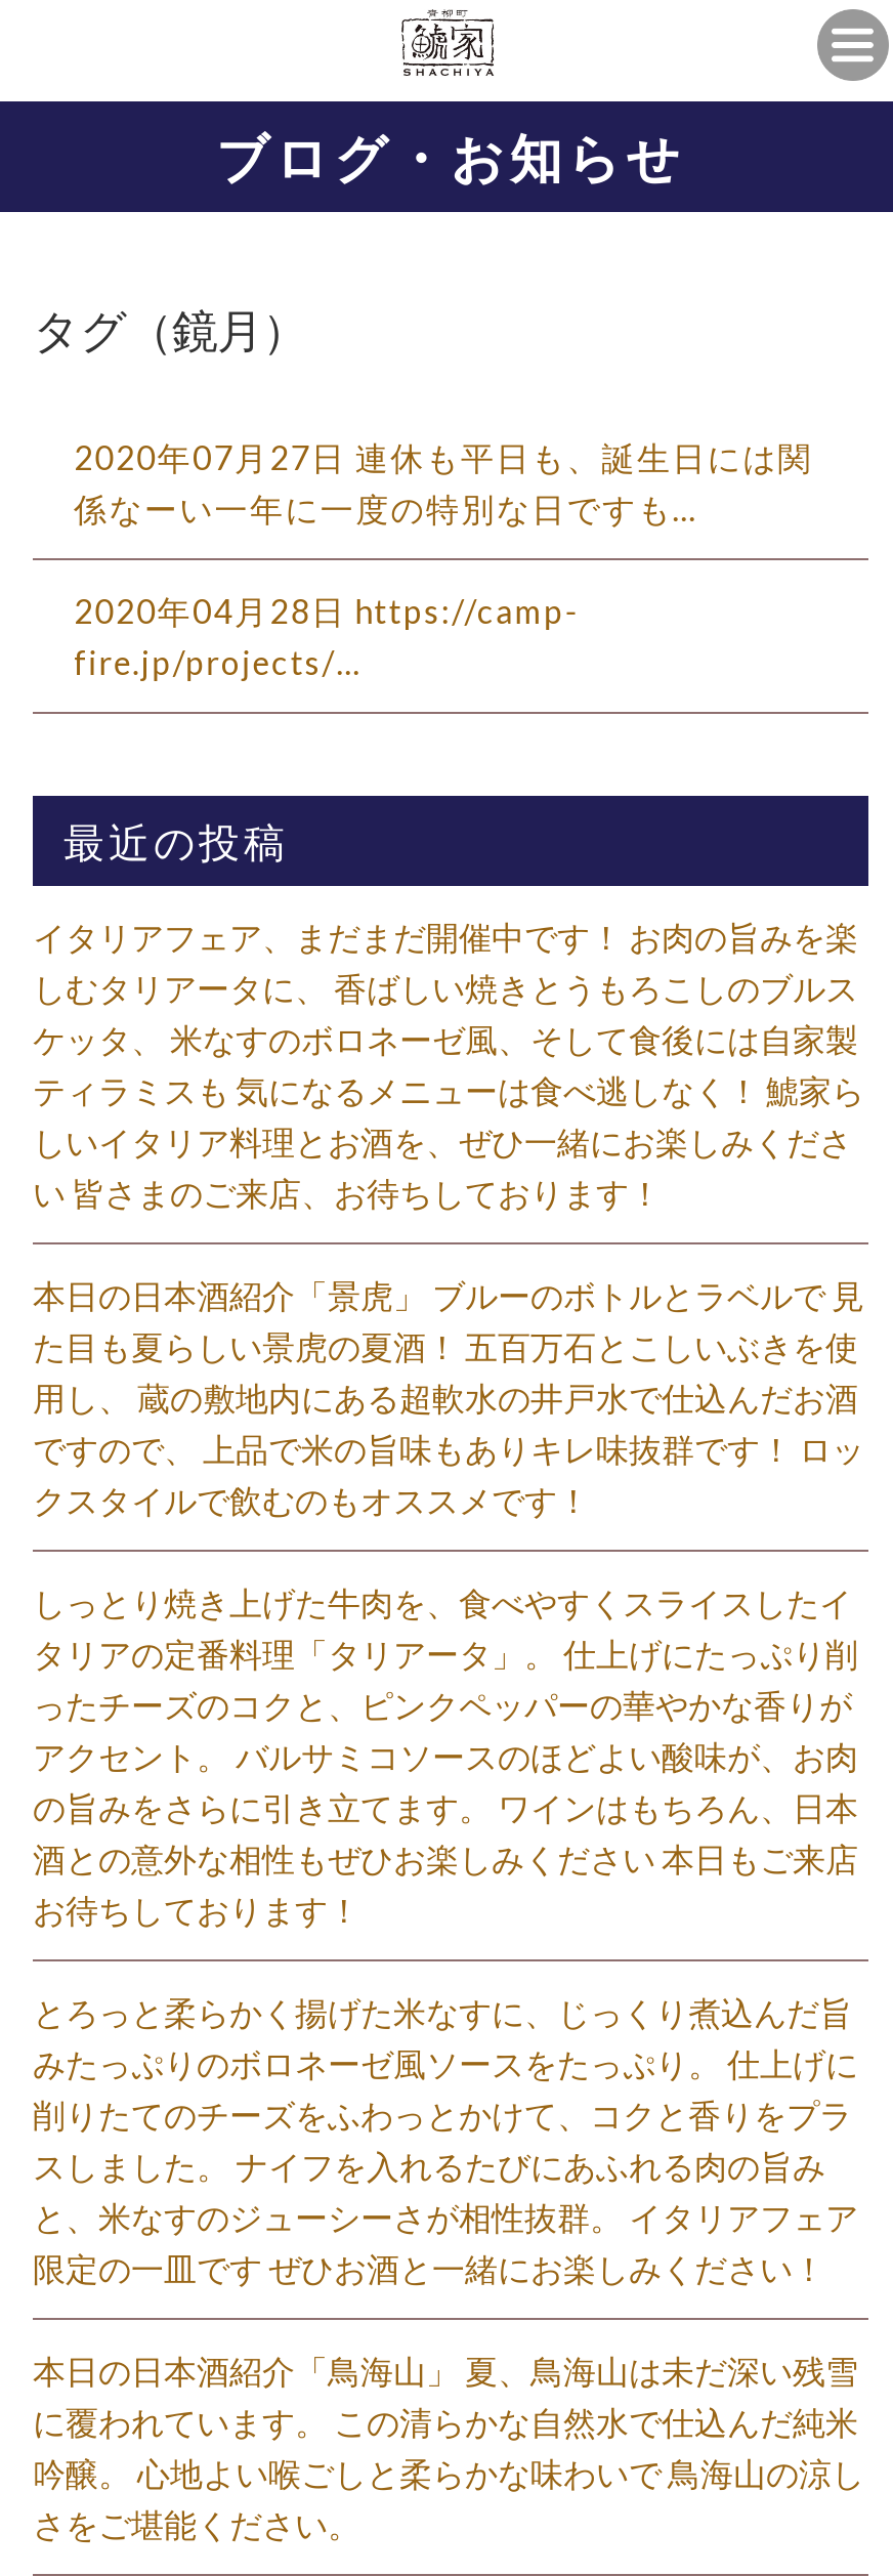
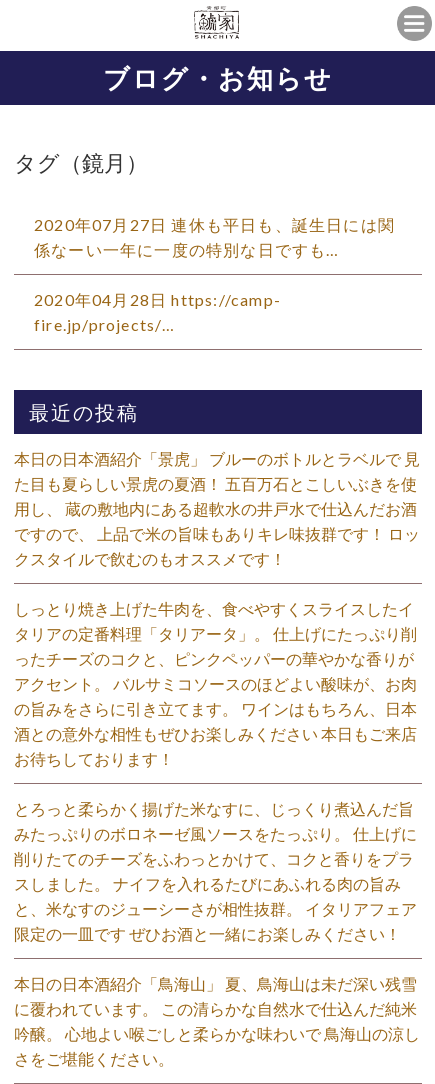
- イタリアフェア、まだまだ開催中です！ お肉の旨みを楽
- しむタリアータに、 香ばしい焼きとうもろこしのブルス
- ケッタ、 米なすのボロネーゼ風、そして食後には自家製
- ティラミスも 気になるメニューは食べ逃しなく！ 鯱家ら
- しいイタリア料理とお酒を、ぜひ一緒にお楽しみくださ
- い 皆さまのご来店、お待ちしております！
